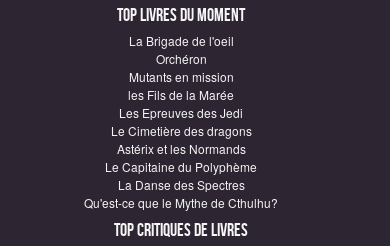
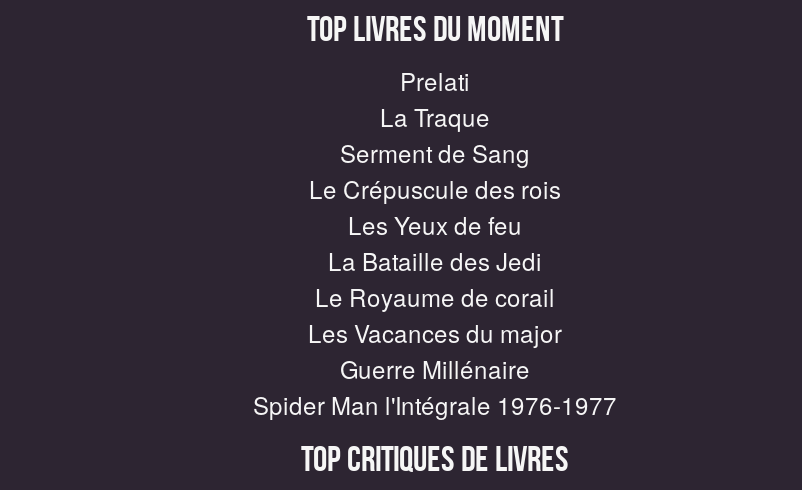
- La Brigade de l'oeil
- Orchéron
- Mutants en mission
- les Fils de la Marée
- Les Epreuves des Jedi
- Le Cimetière des dragons
- Astérix et les Normands
- Le Capitaine du Polyphème
- La Danse des Spectres
- Qu'est-ce que le Mythe de Cthulhu?
+ Prelati
+ La Traque
+ Serment de Sang
+ Le Crépuscule des rois
+ Les Yeux de feu
+ La Bataille des Jedi
+ Le Royaume de corail
+ Les Vacances du major
+ Guerre Millénaire
+ Spider Man l'Intégrale 1976-1977
